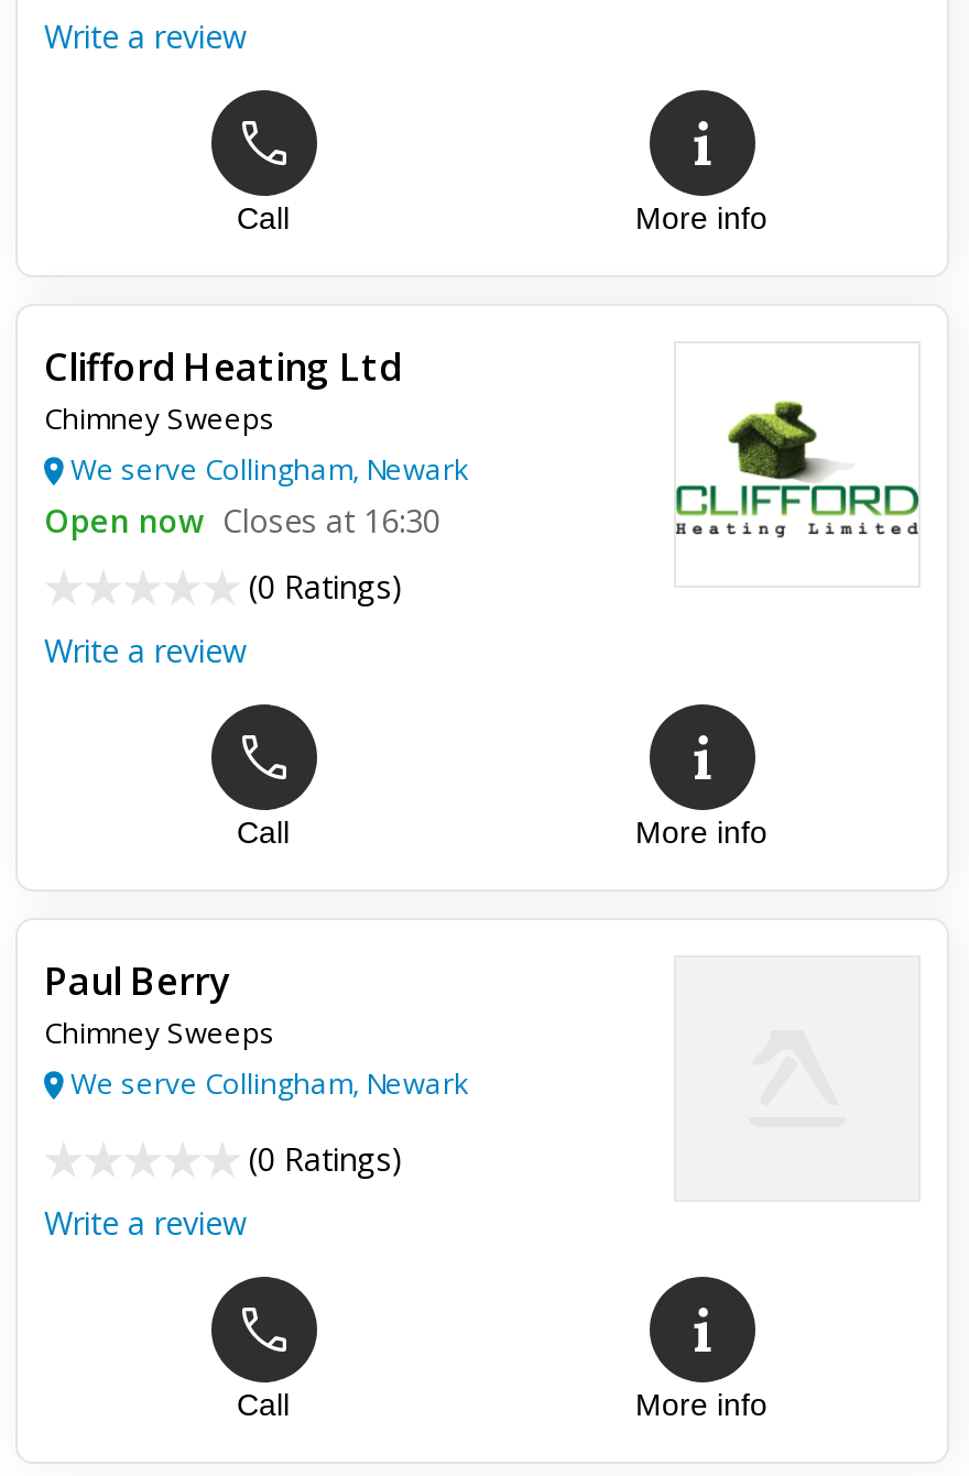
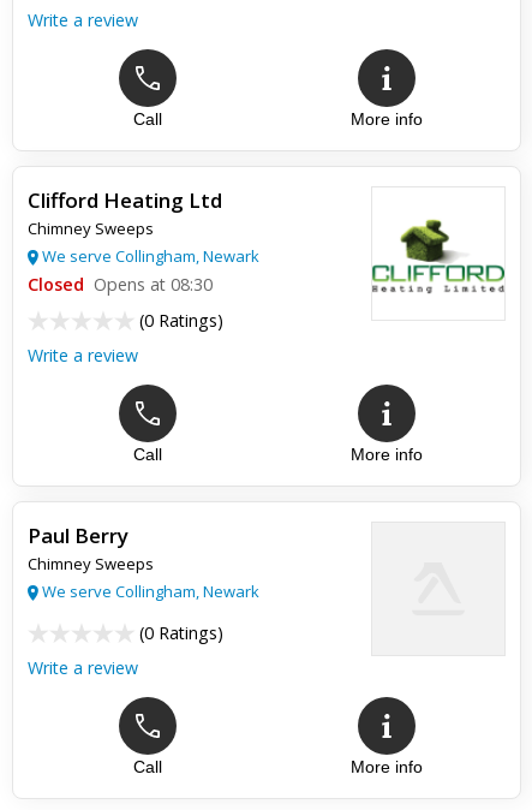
- Open now Closes at 16:30
+ Closed Opens at 08:30
